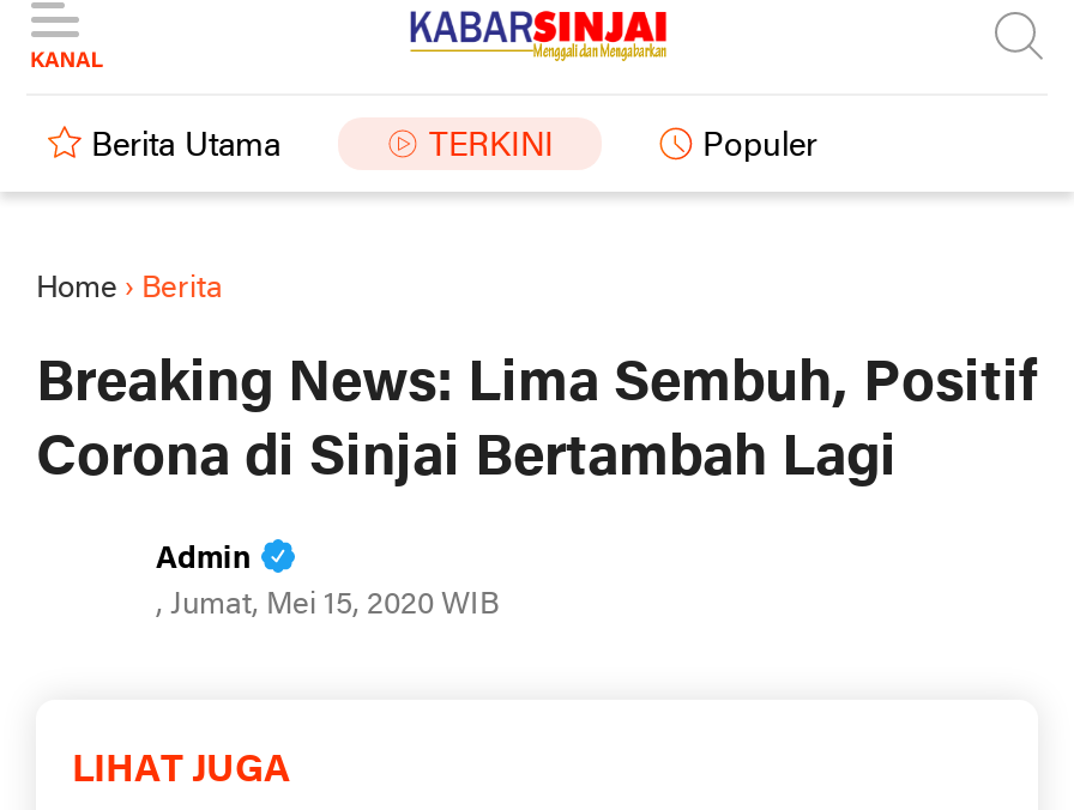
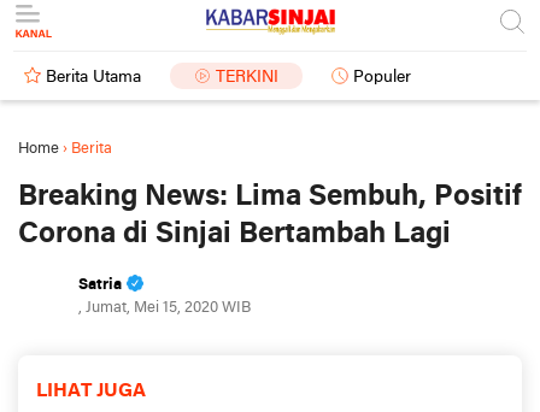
- Admin
+ Satria
